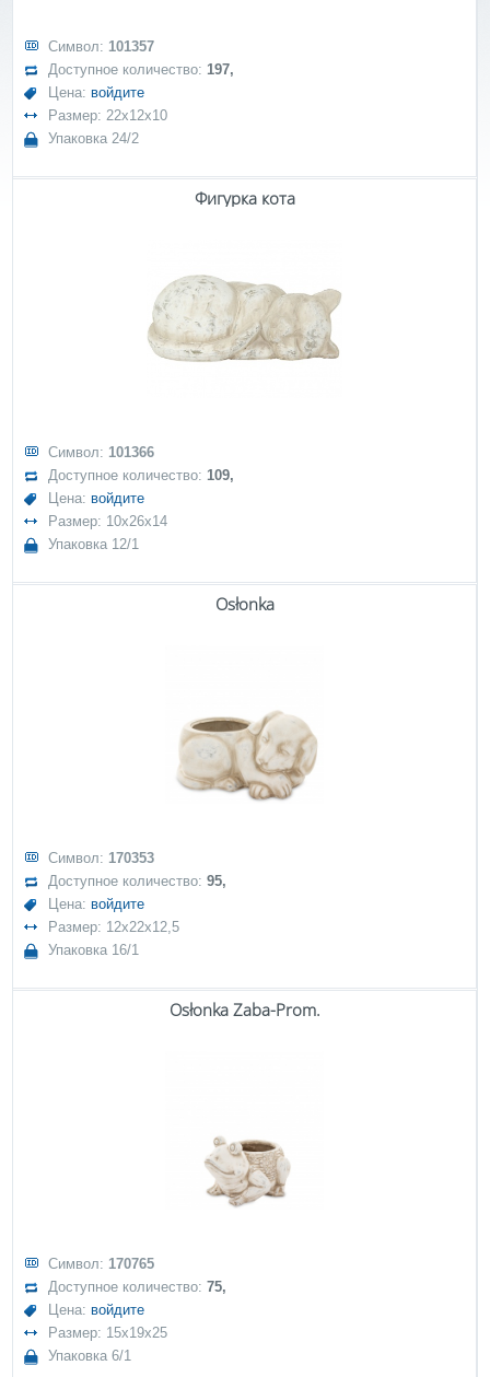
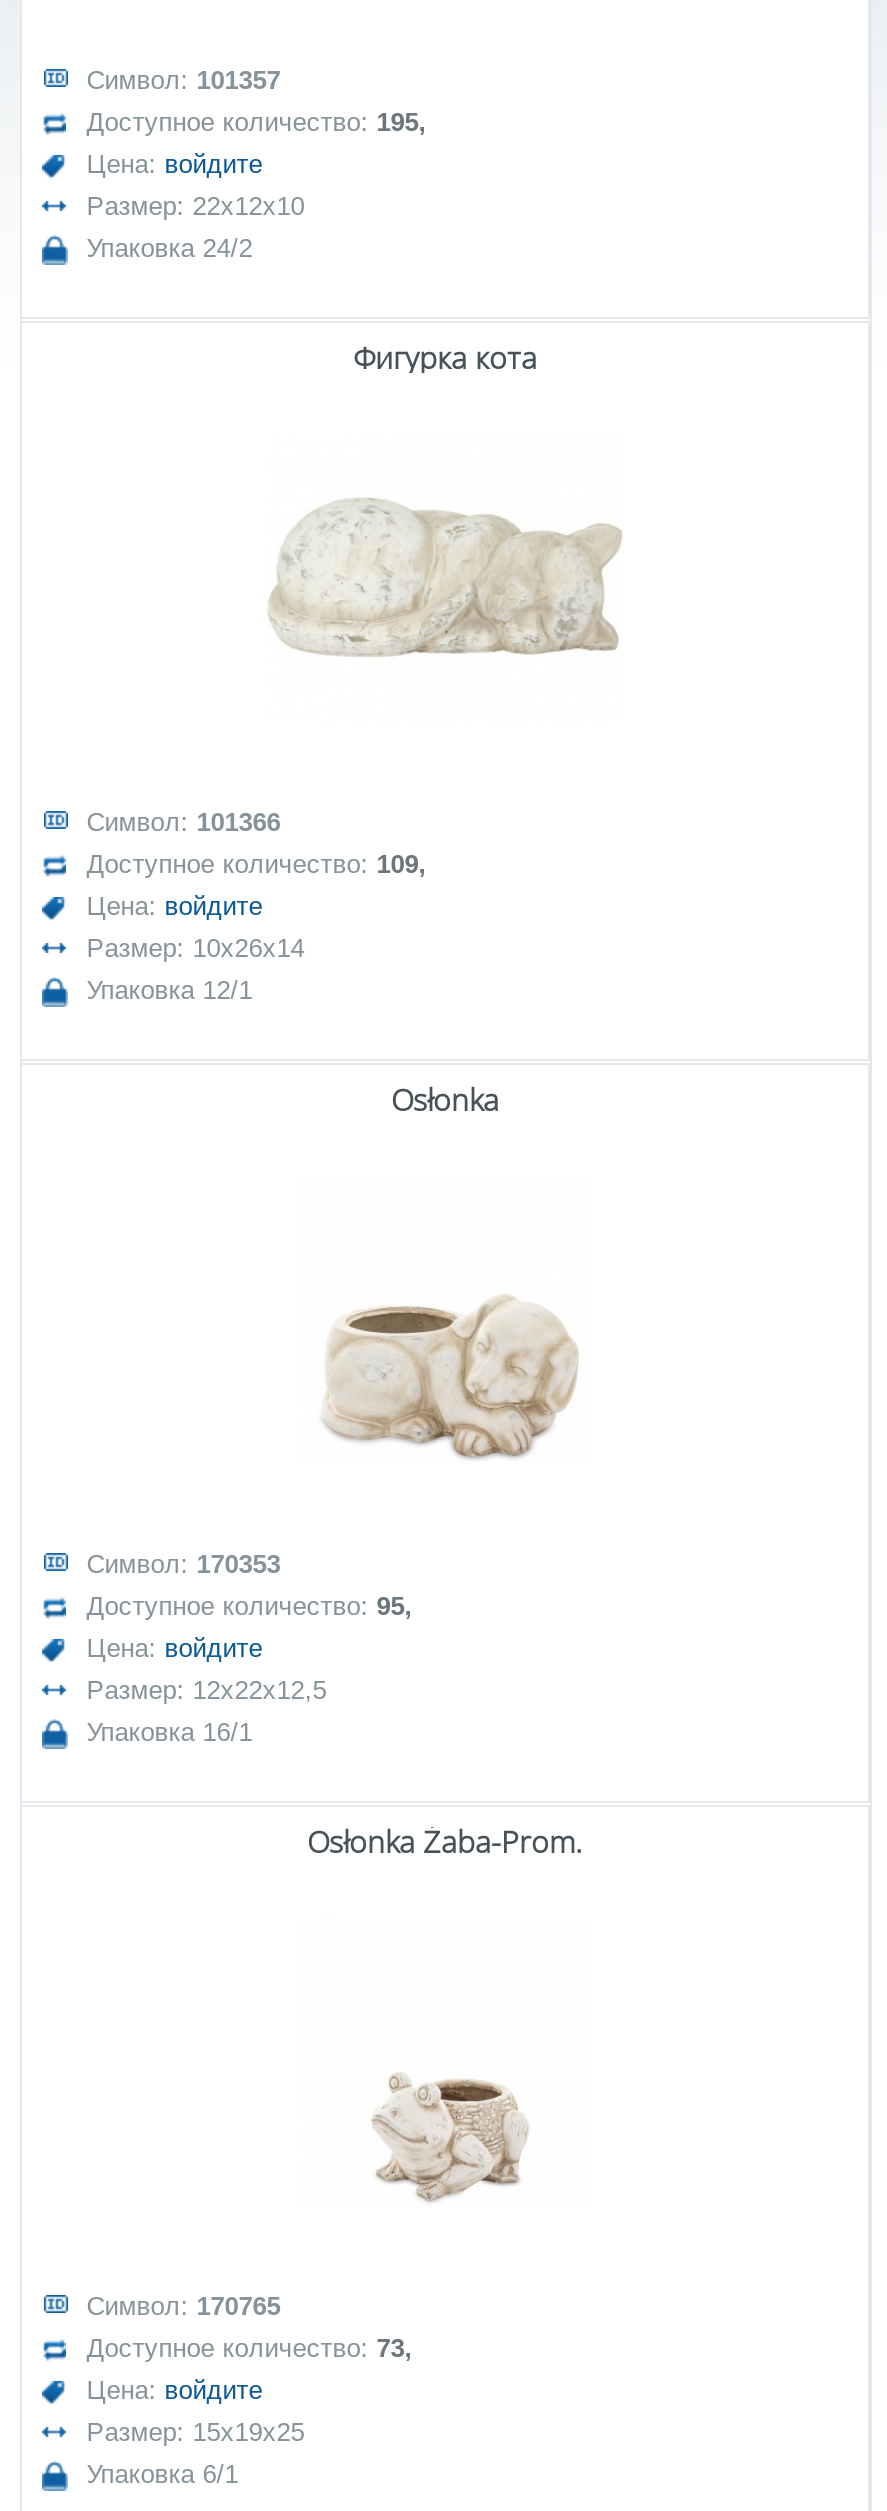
- Доступное количество: 197,
+ Доступное количество: 195,

- Доступное количество: 75,
+ Доступное количество: 73,
